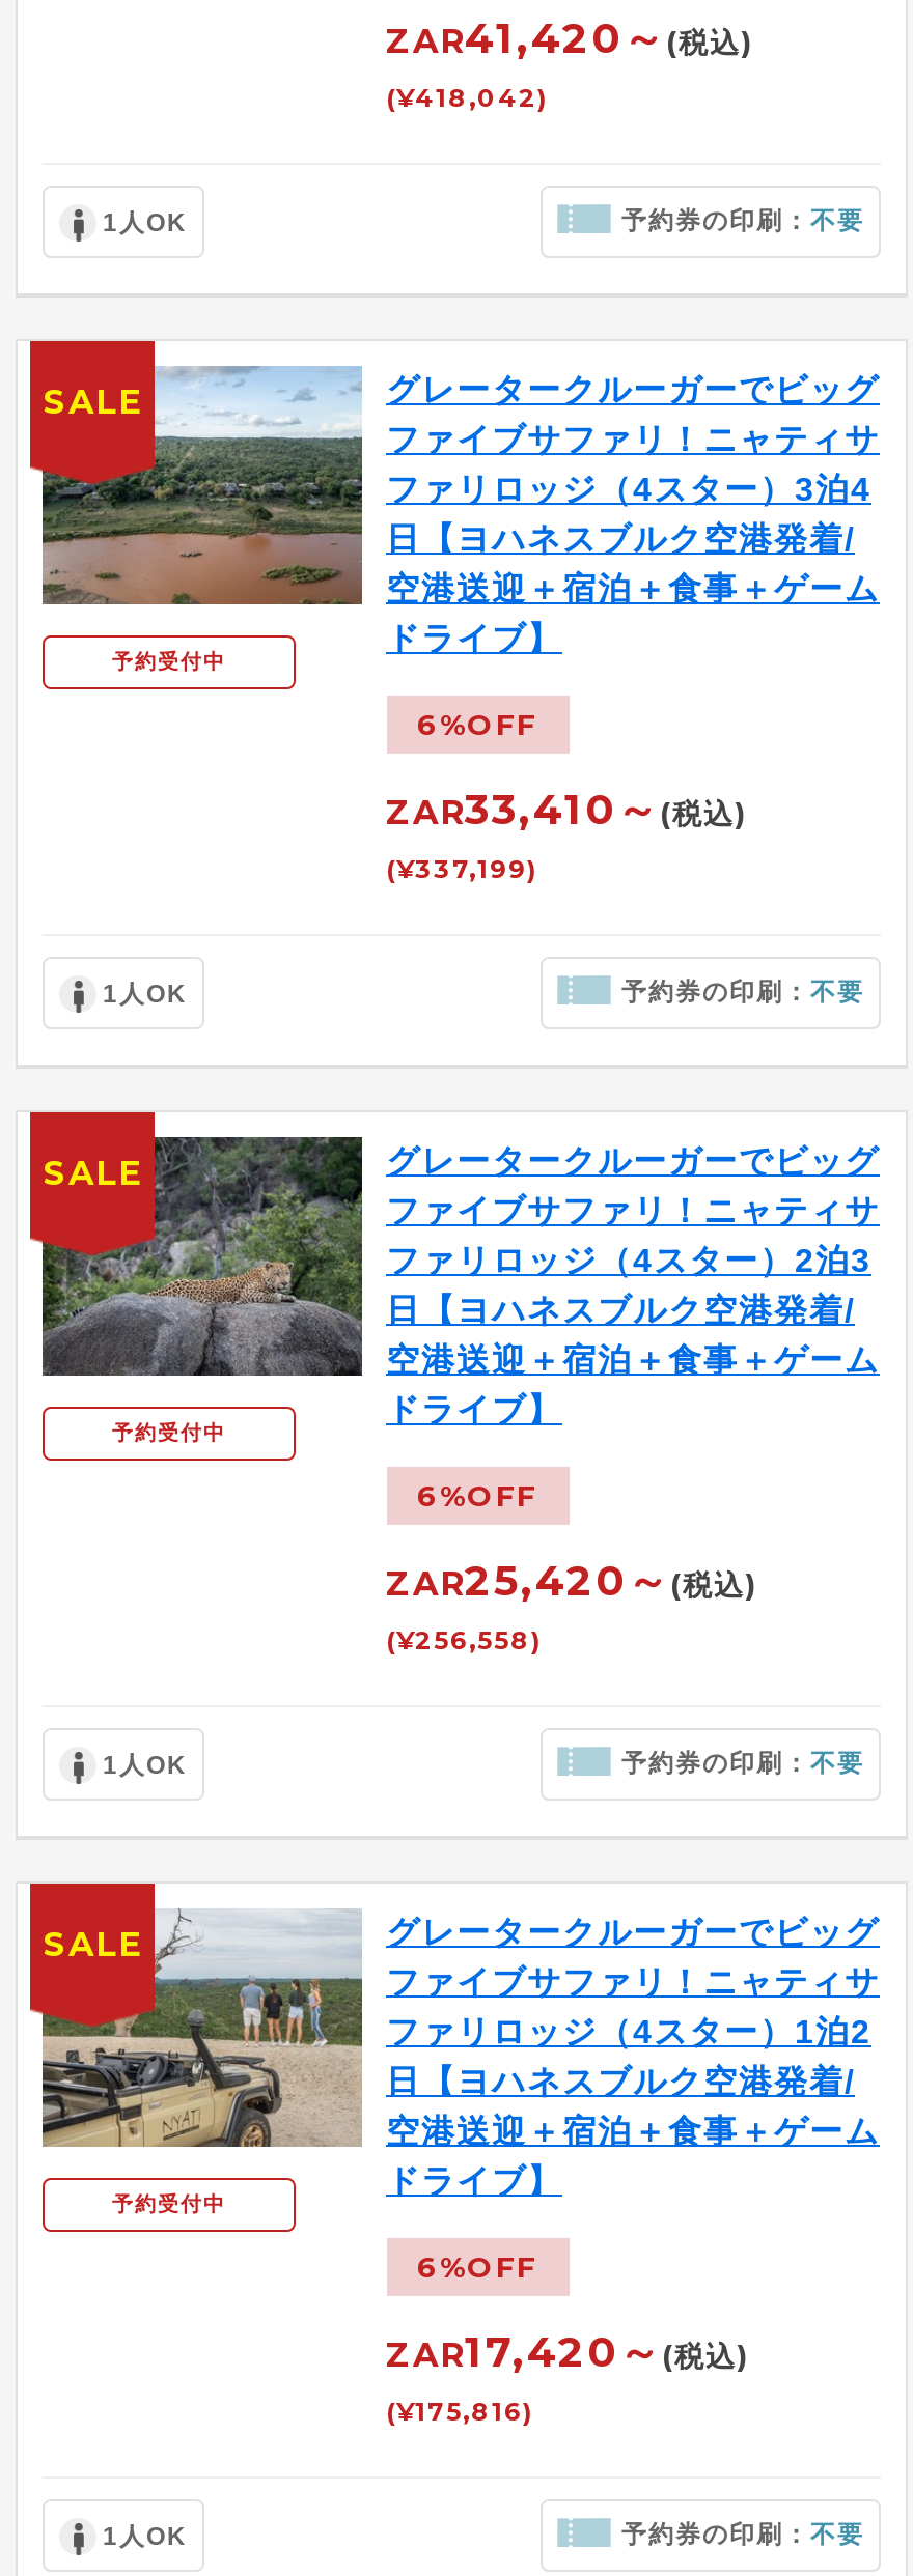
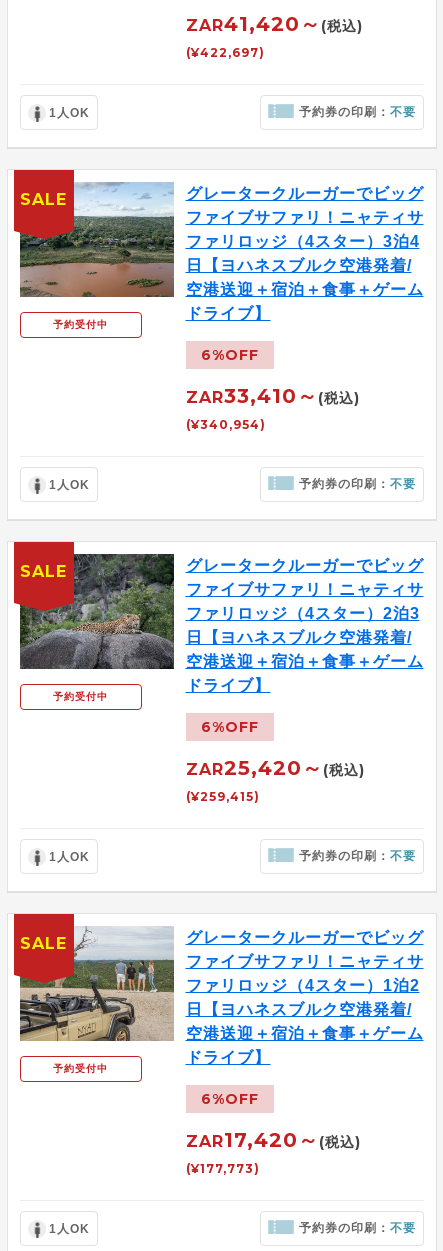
- (¥418,042)
+ (¥422,697)

- (¥337,199)
+ (¥340,954)

- (¥256,558)
+ (¥259,415)

- (¥175,816)
+ (¥177,773)
